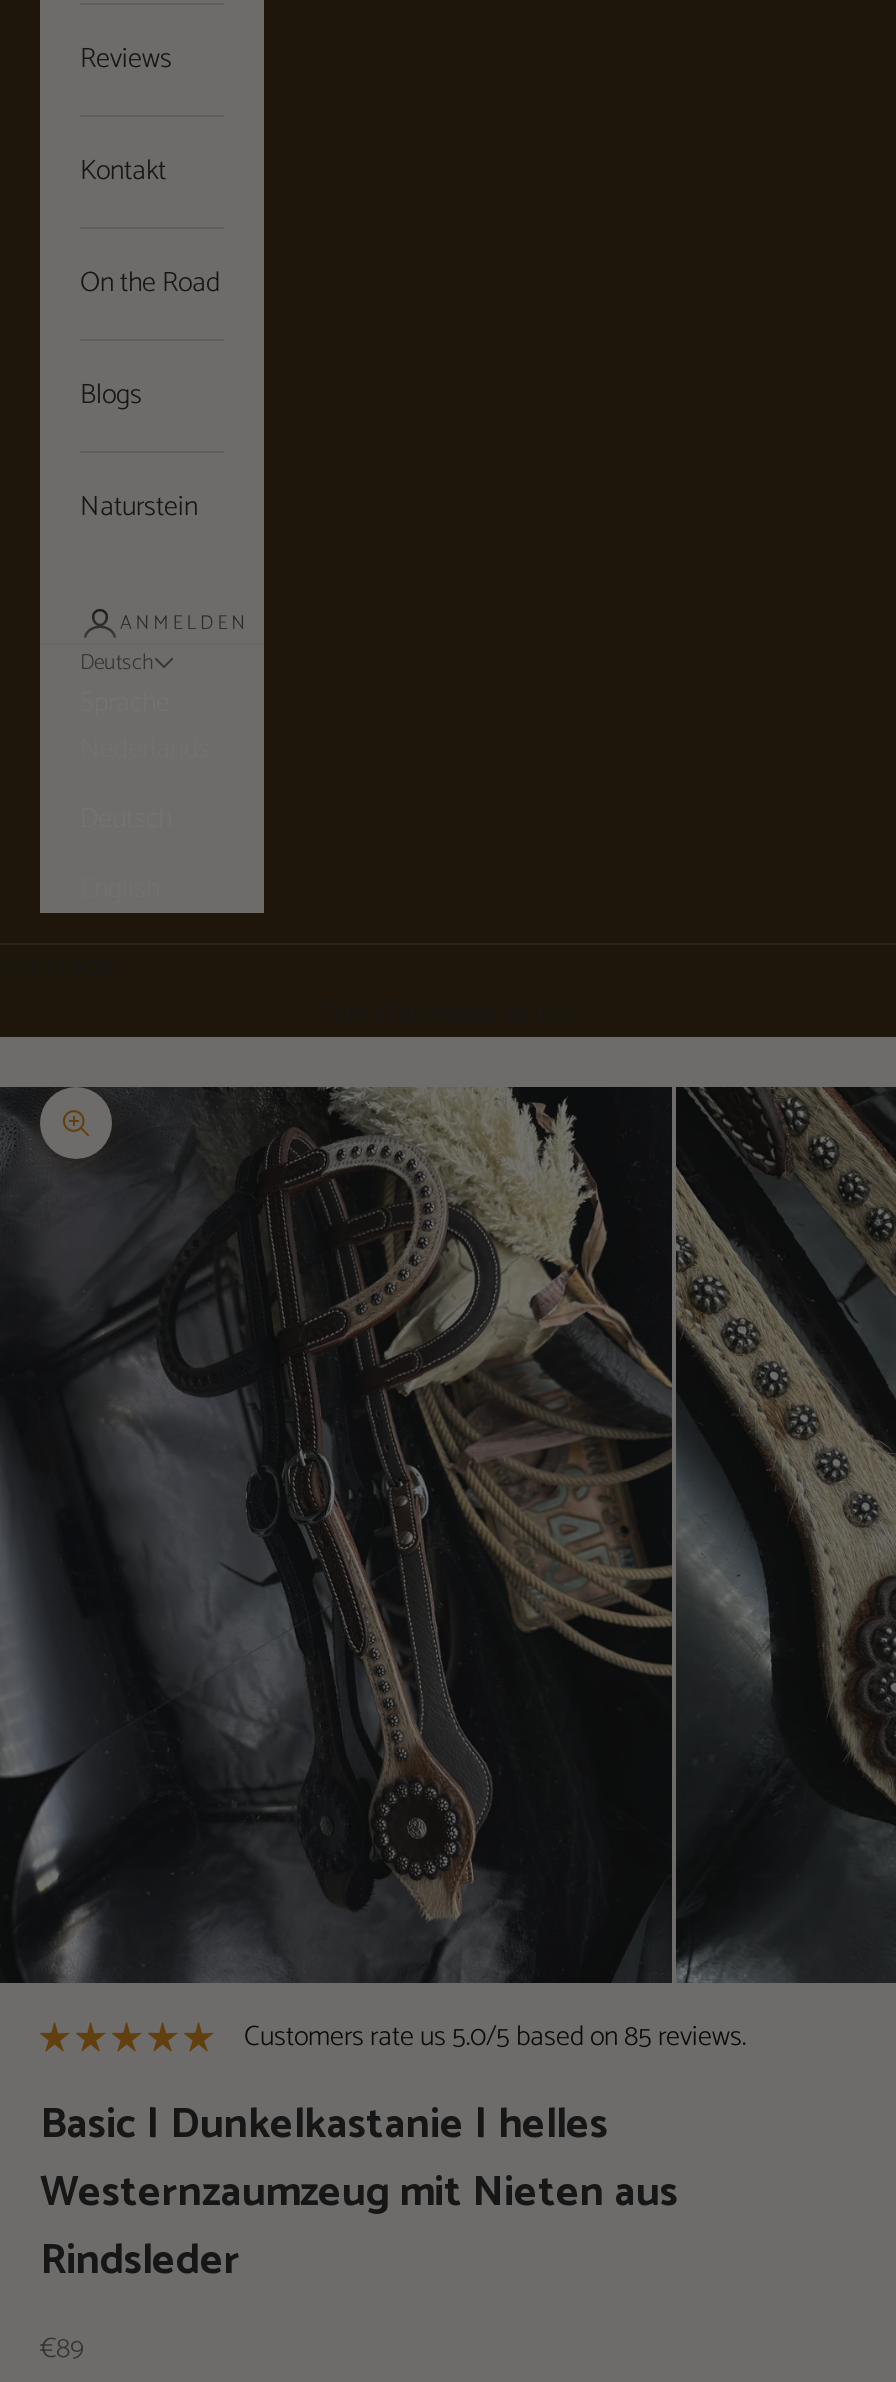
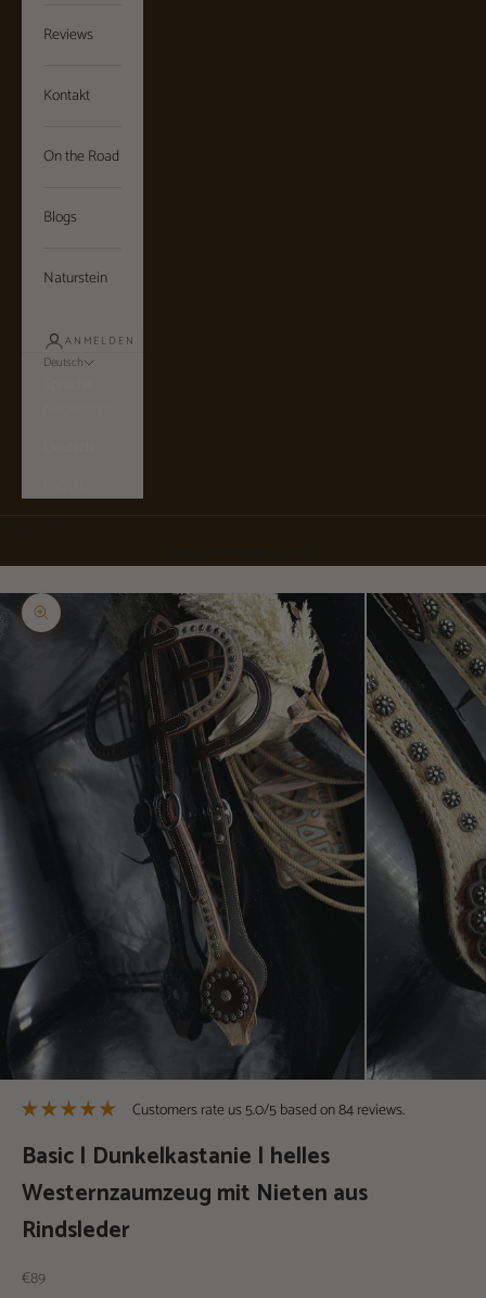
- Customers rate us 5.0/5 based on 85 reviews.
+ Customers rate us 5.0/5 based on 84 reviews.
